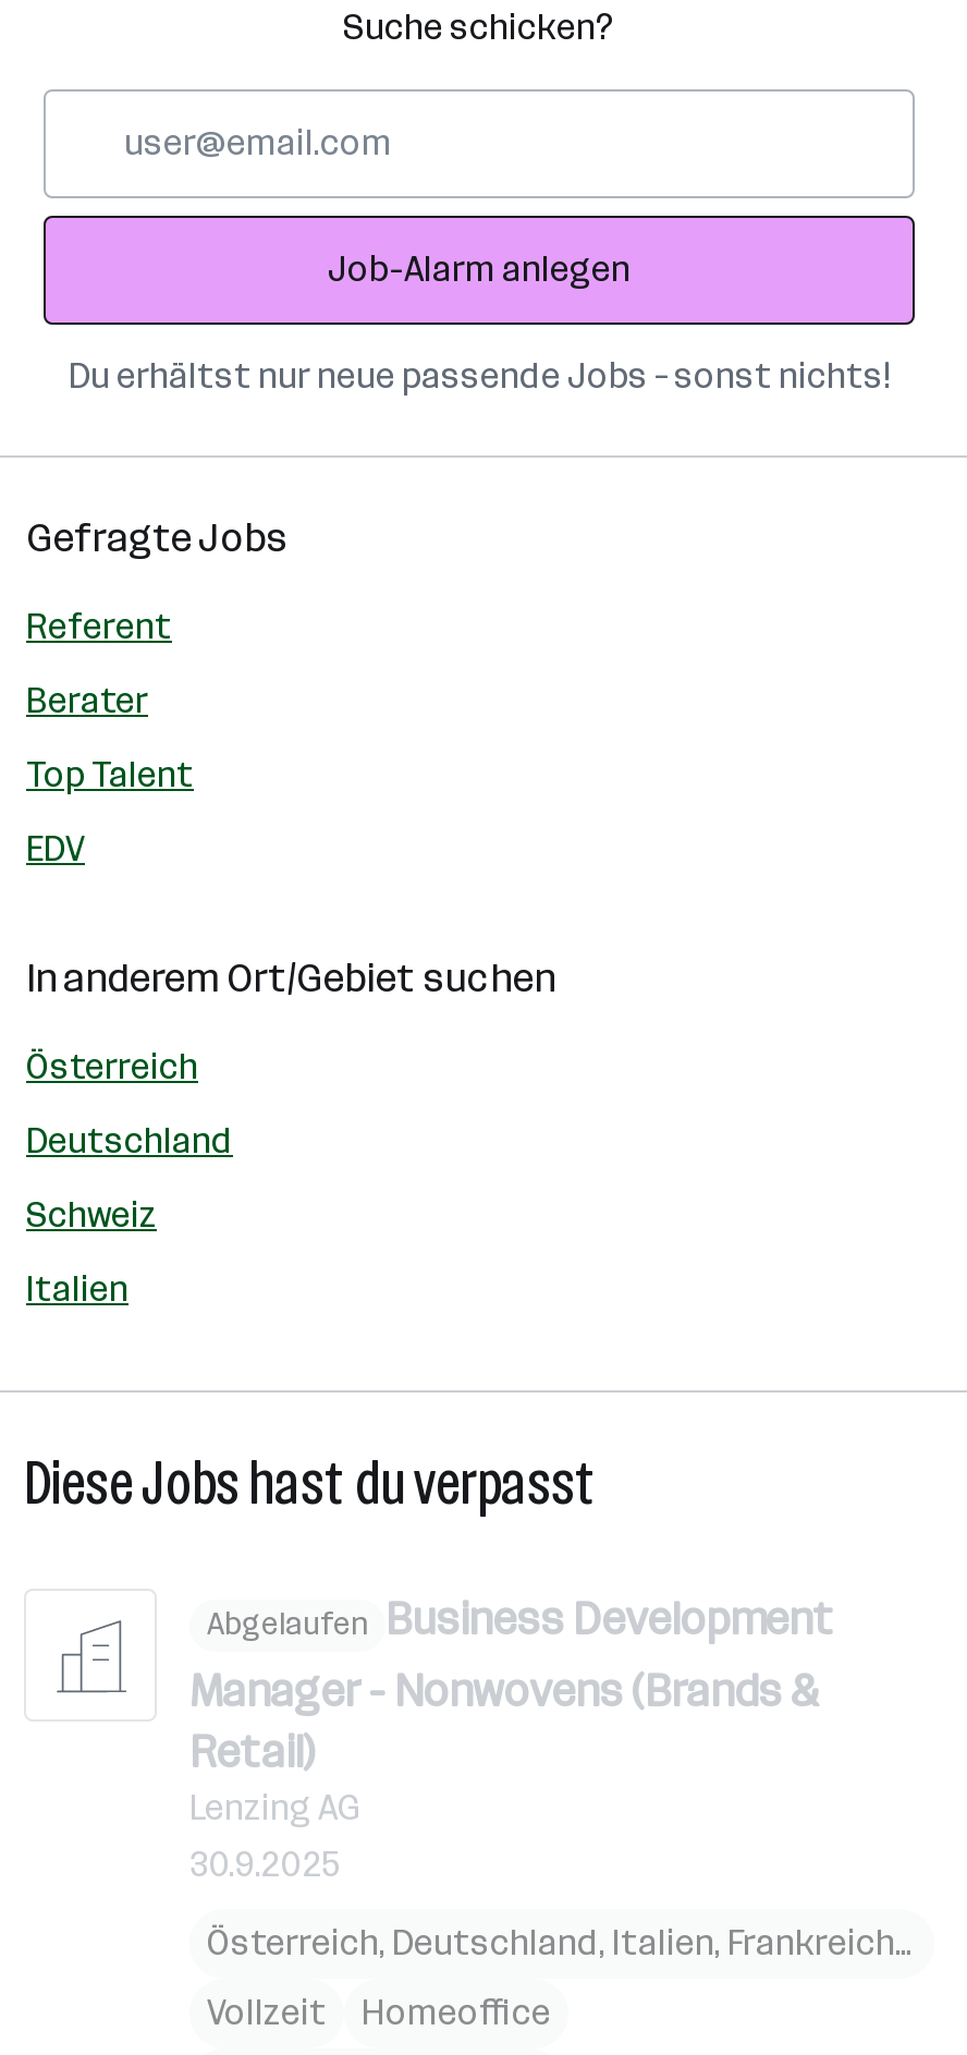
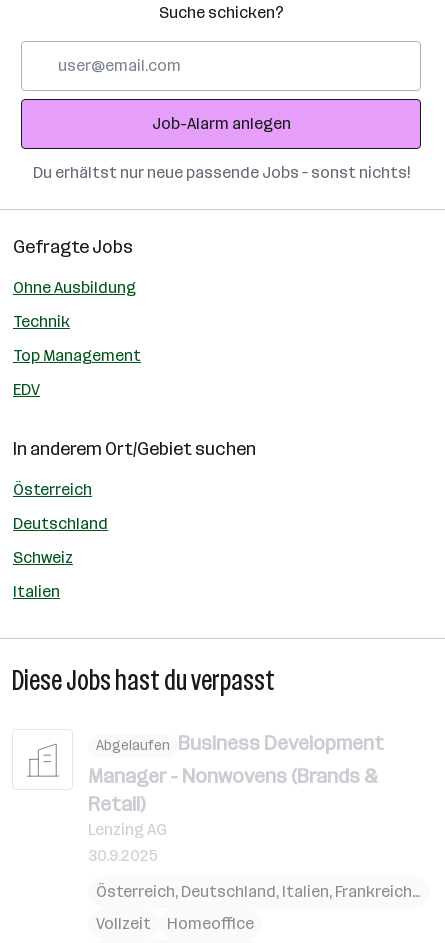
- Referent
+ Ohne Ausbildung

- Berater
+ Technik

- Top Talent
+ Top Management
